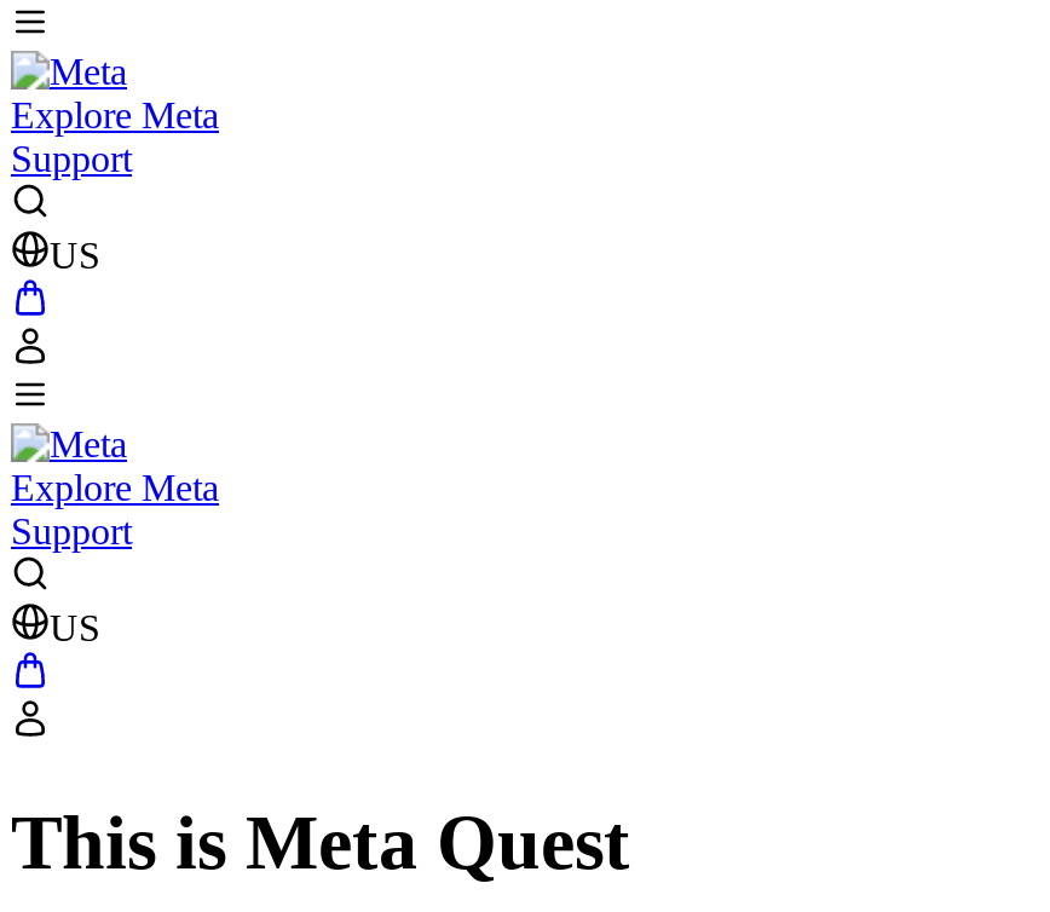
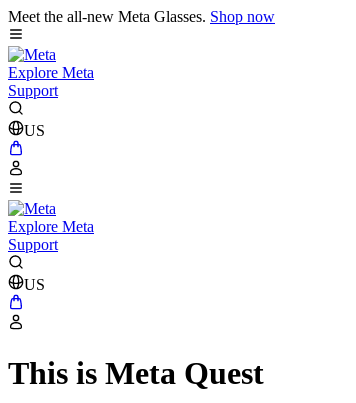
+ Meet the all-new Meta Glasses. Shop now
